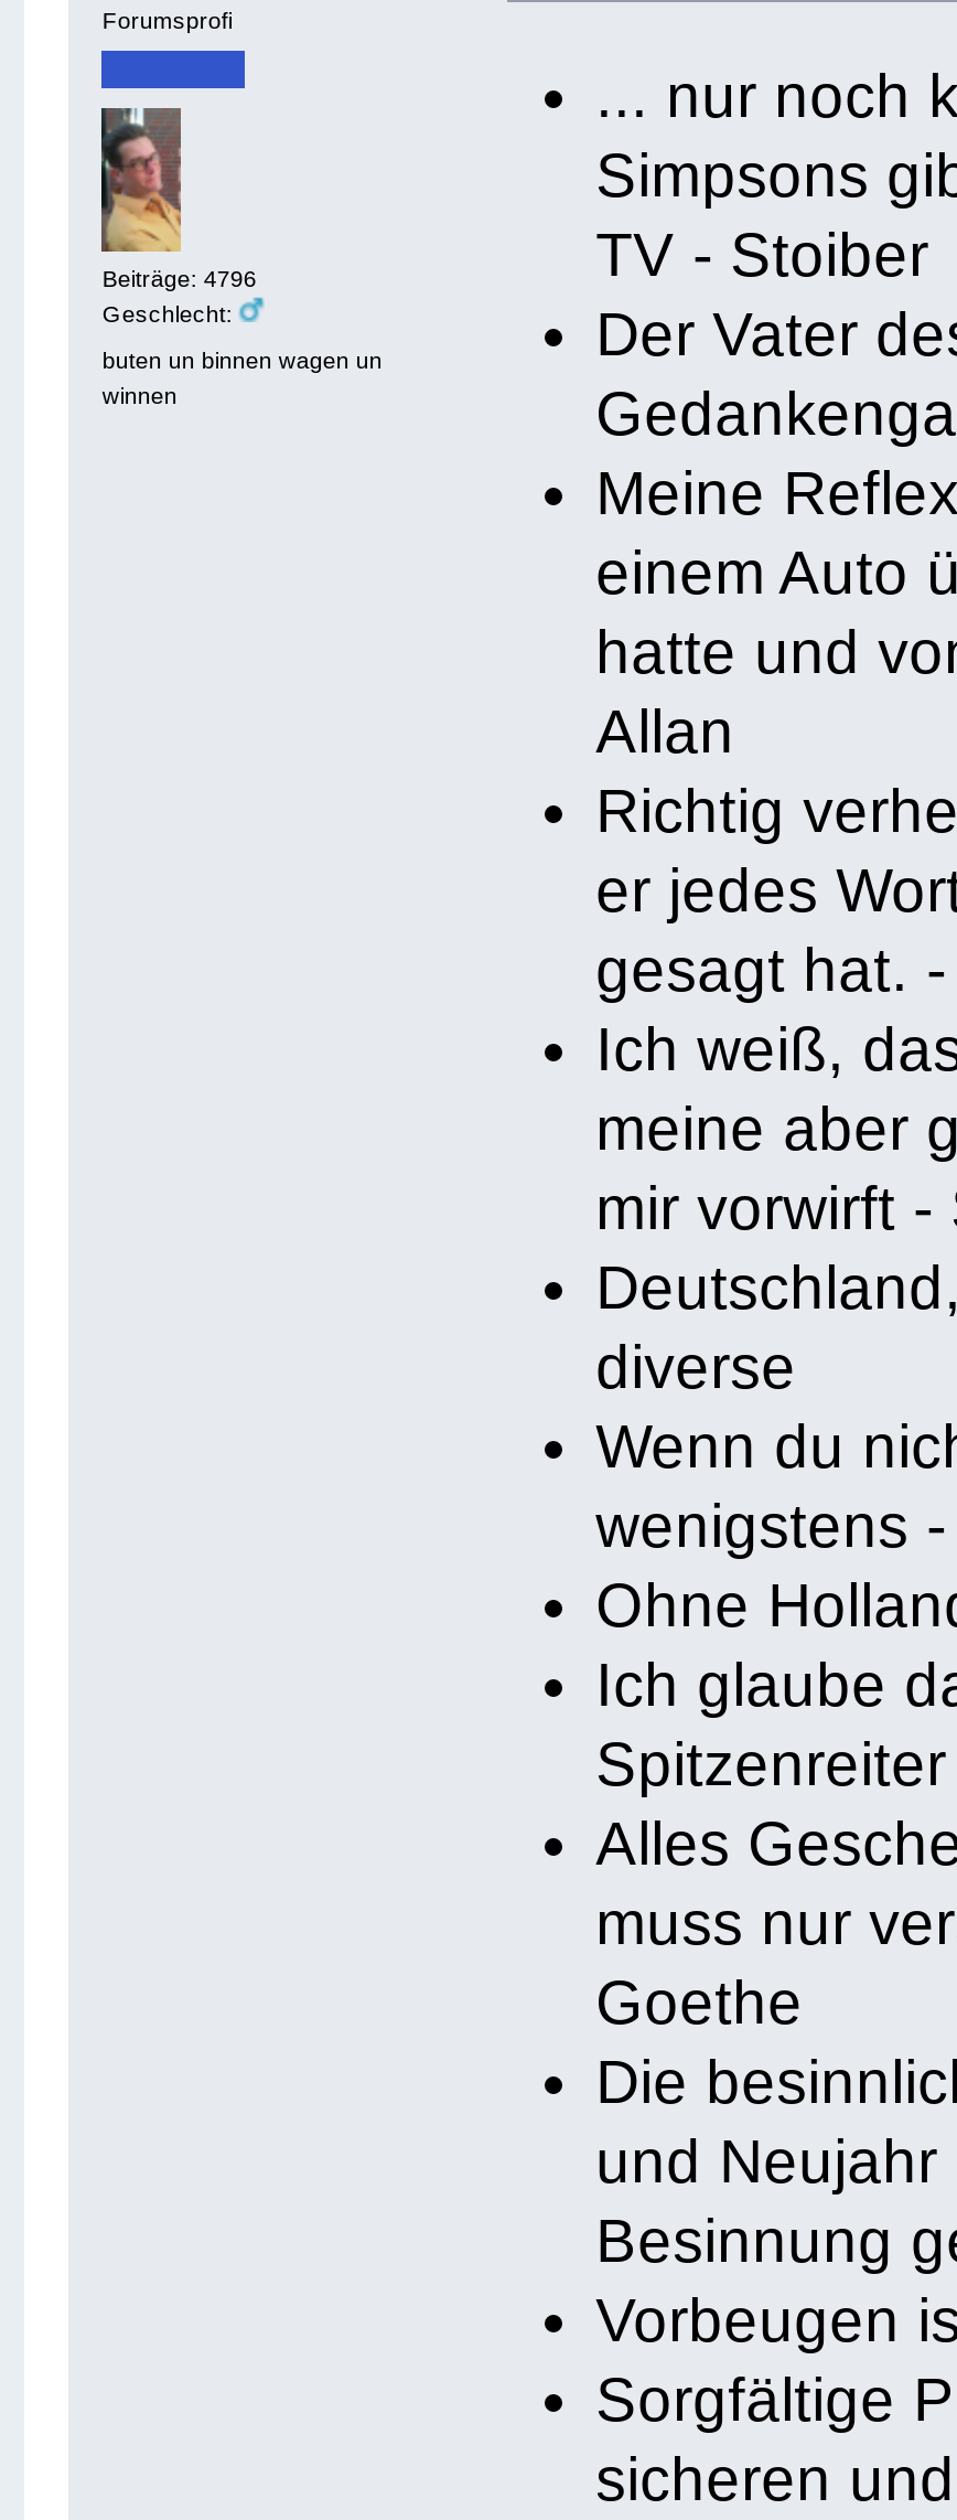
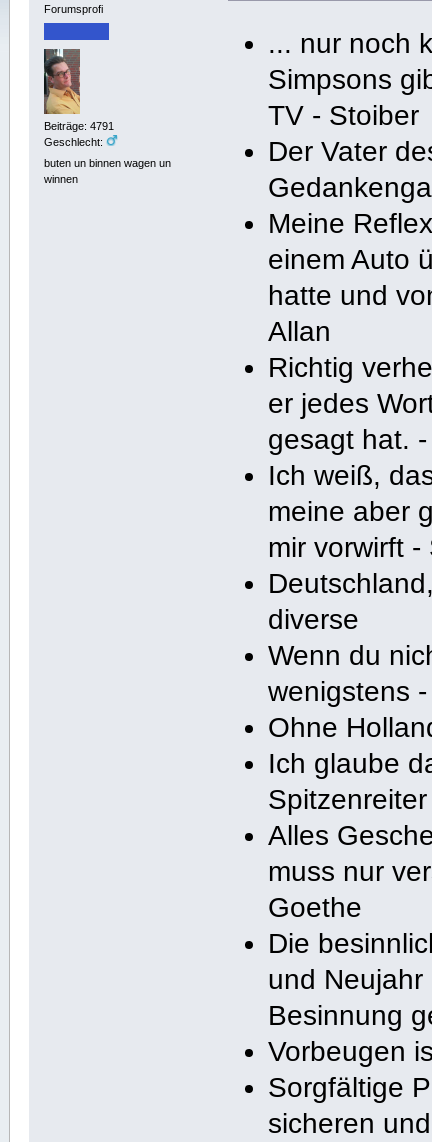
- Beiträge: 4796
+ Beiträge: 4791
